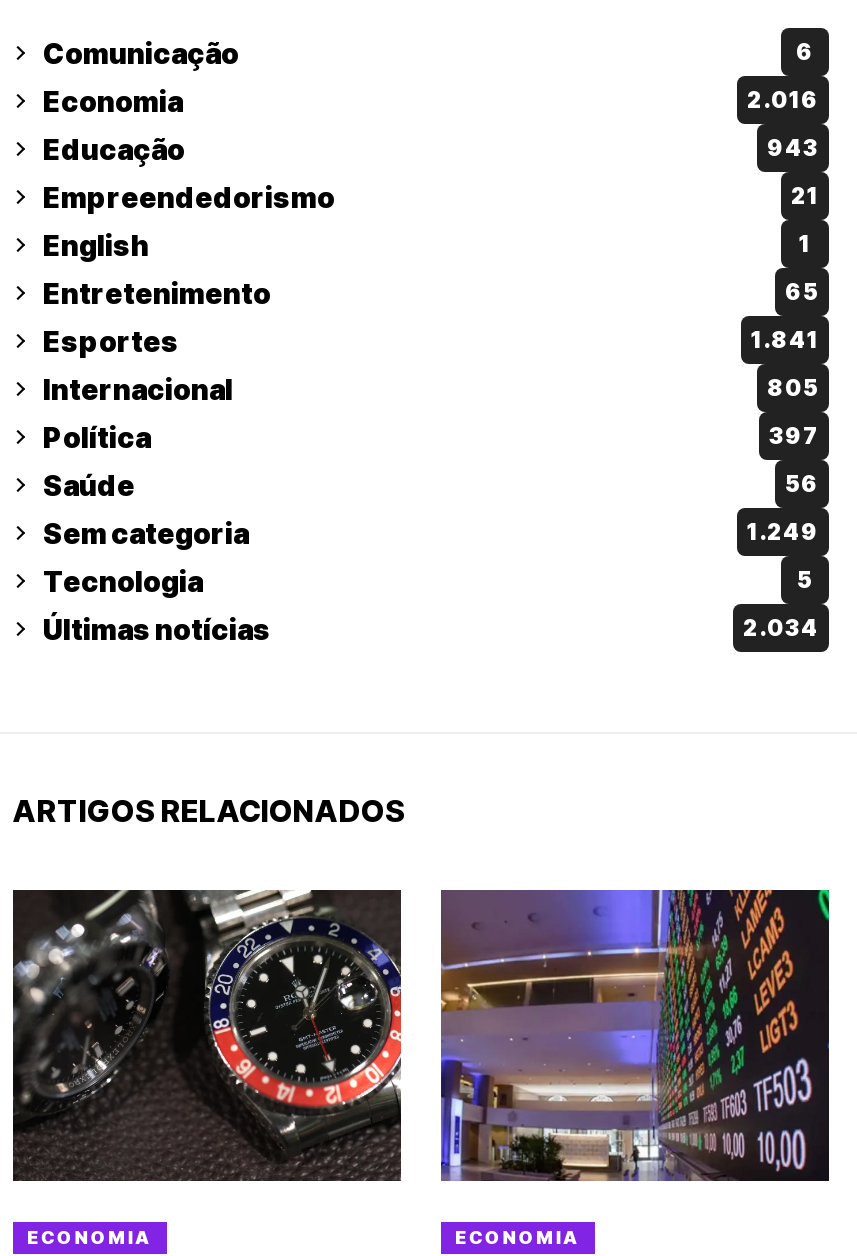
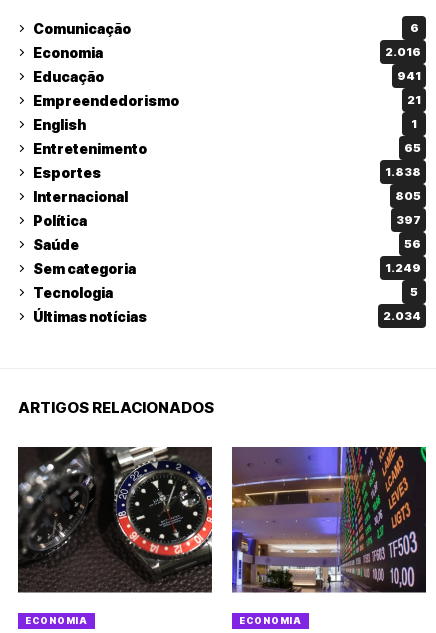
- 943
+ 941

- 1.841
+ 1.838
